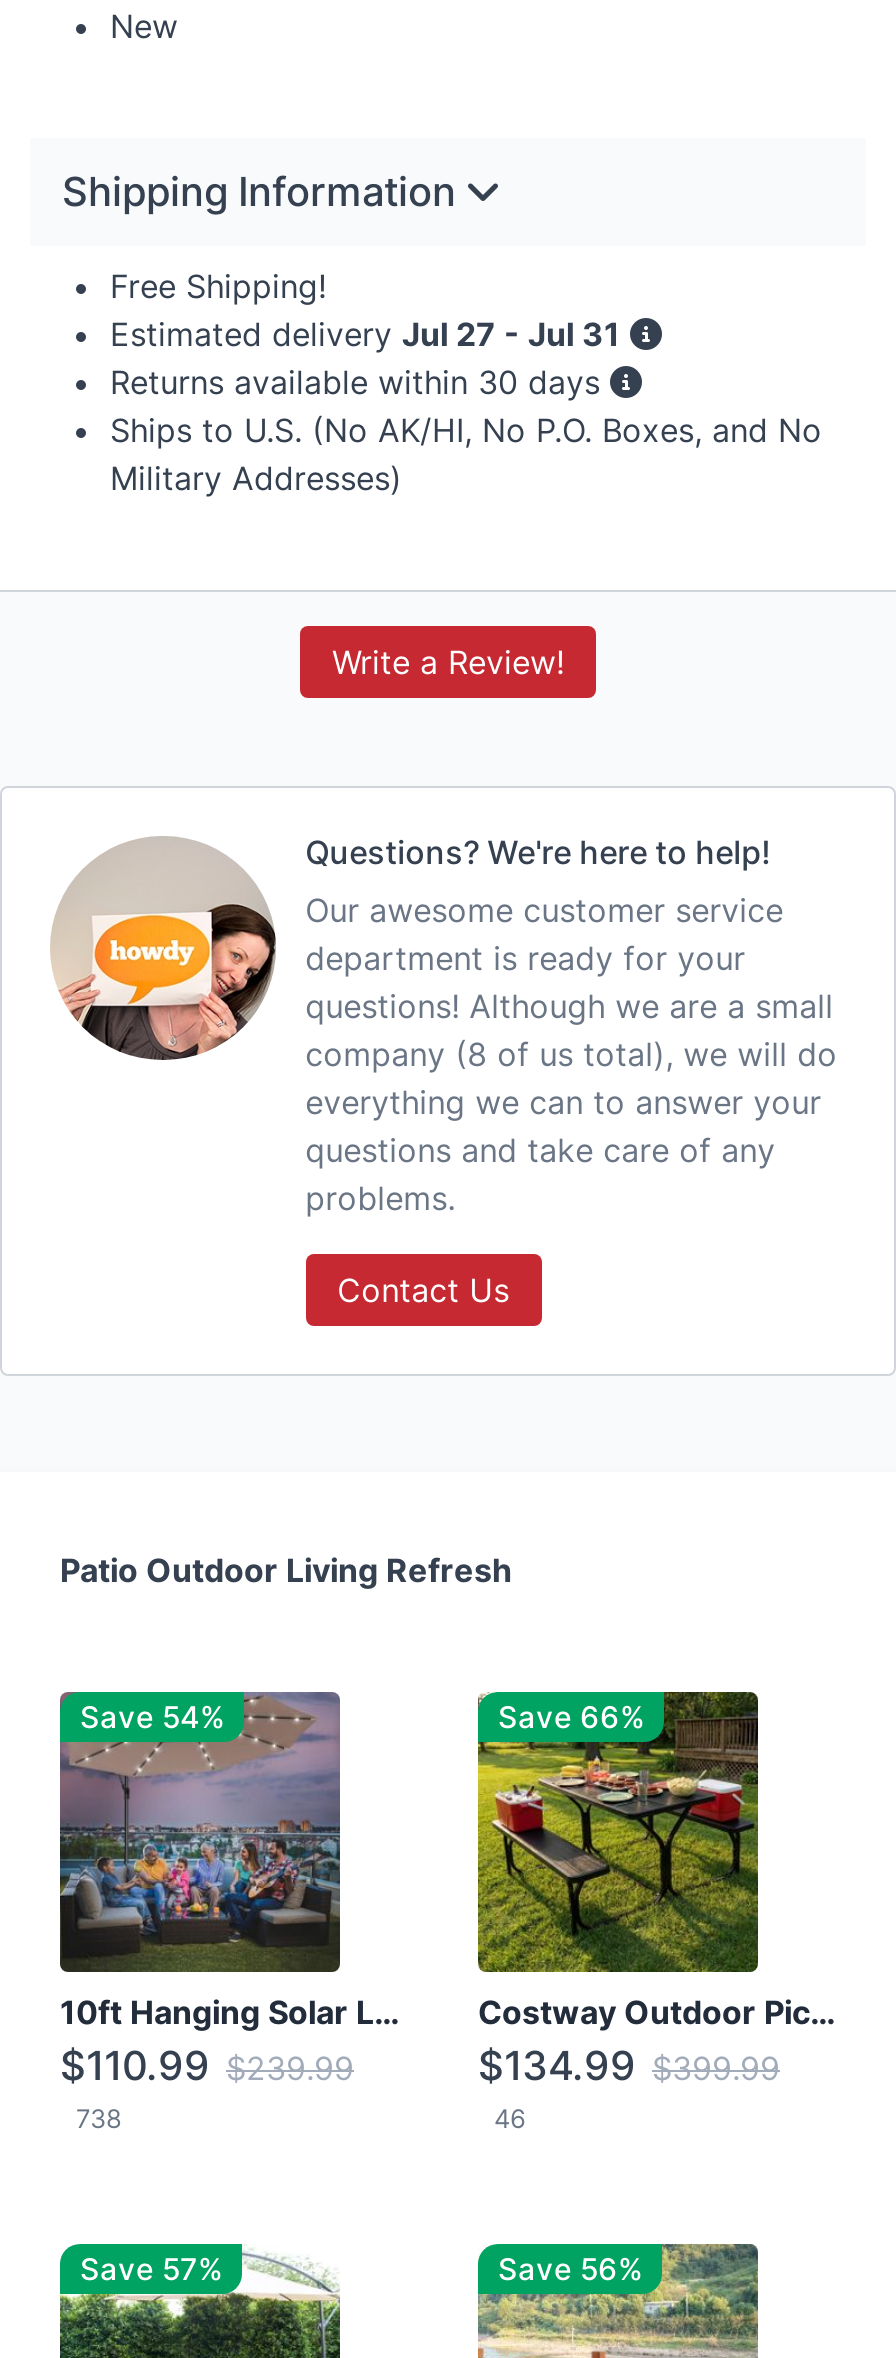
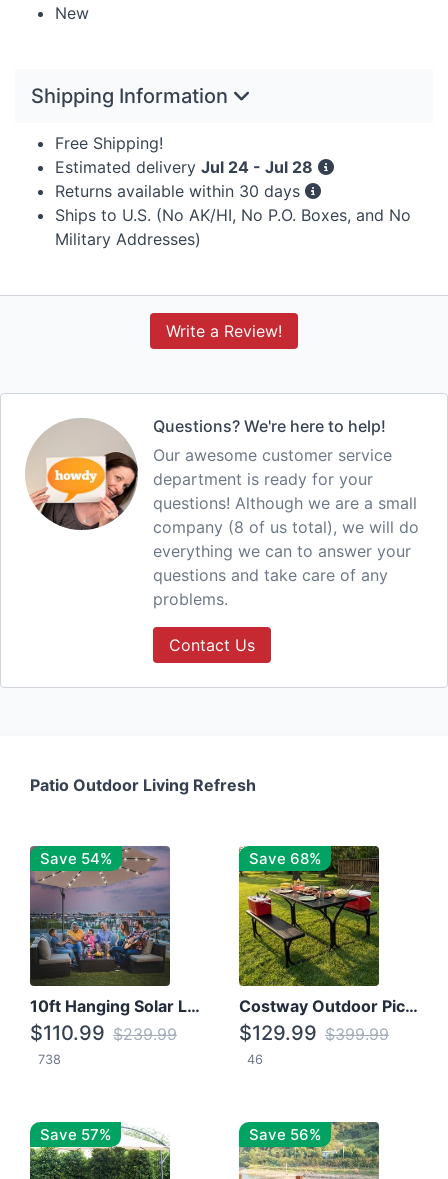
- Estimated delivery Jul 27 - Jul 31
+ Estimated delivery Jul 24 - Jul 28

- Save 66%
+ Save 68%

- $134.99 $399.99
+ $129.99 $399.99
